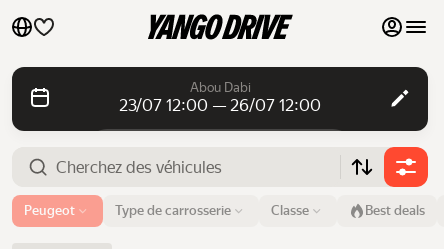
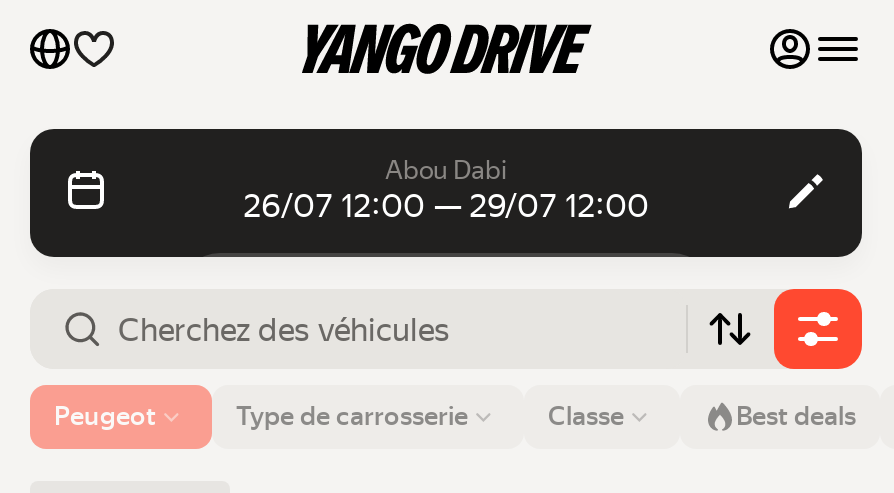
- 23/07 12:00 — 26/07 12:00
+ 26/07 12:00 — 29/07 12:00
